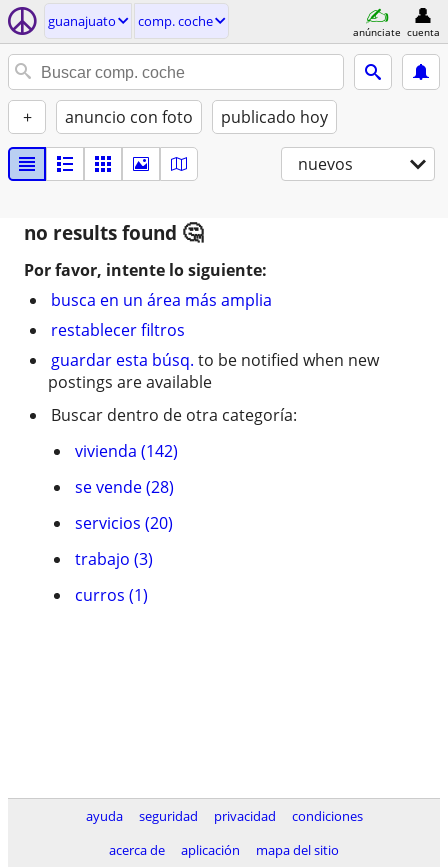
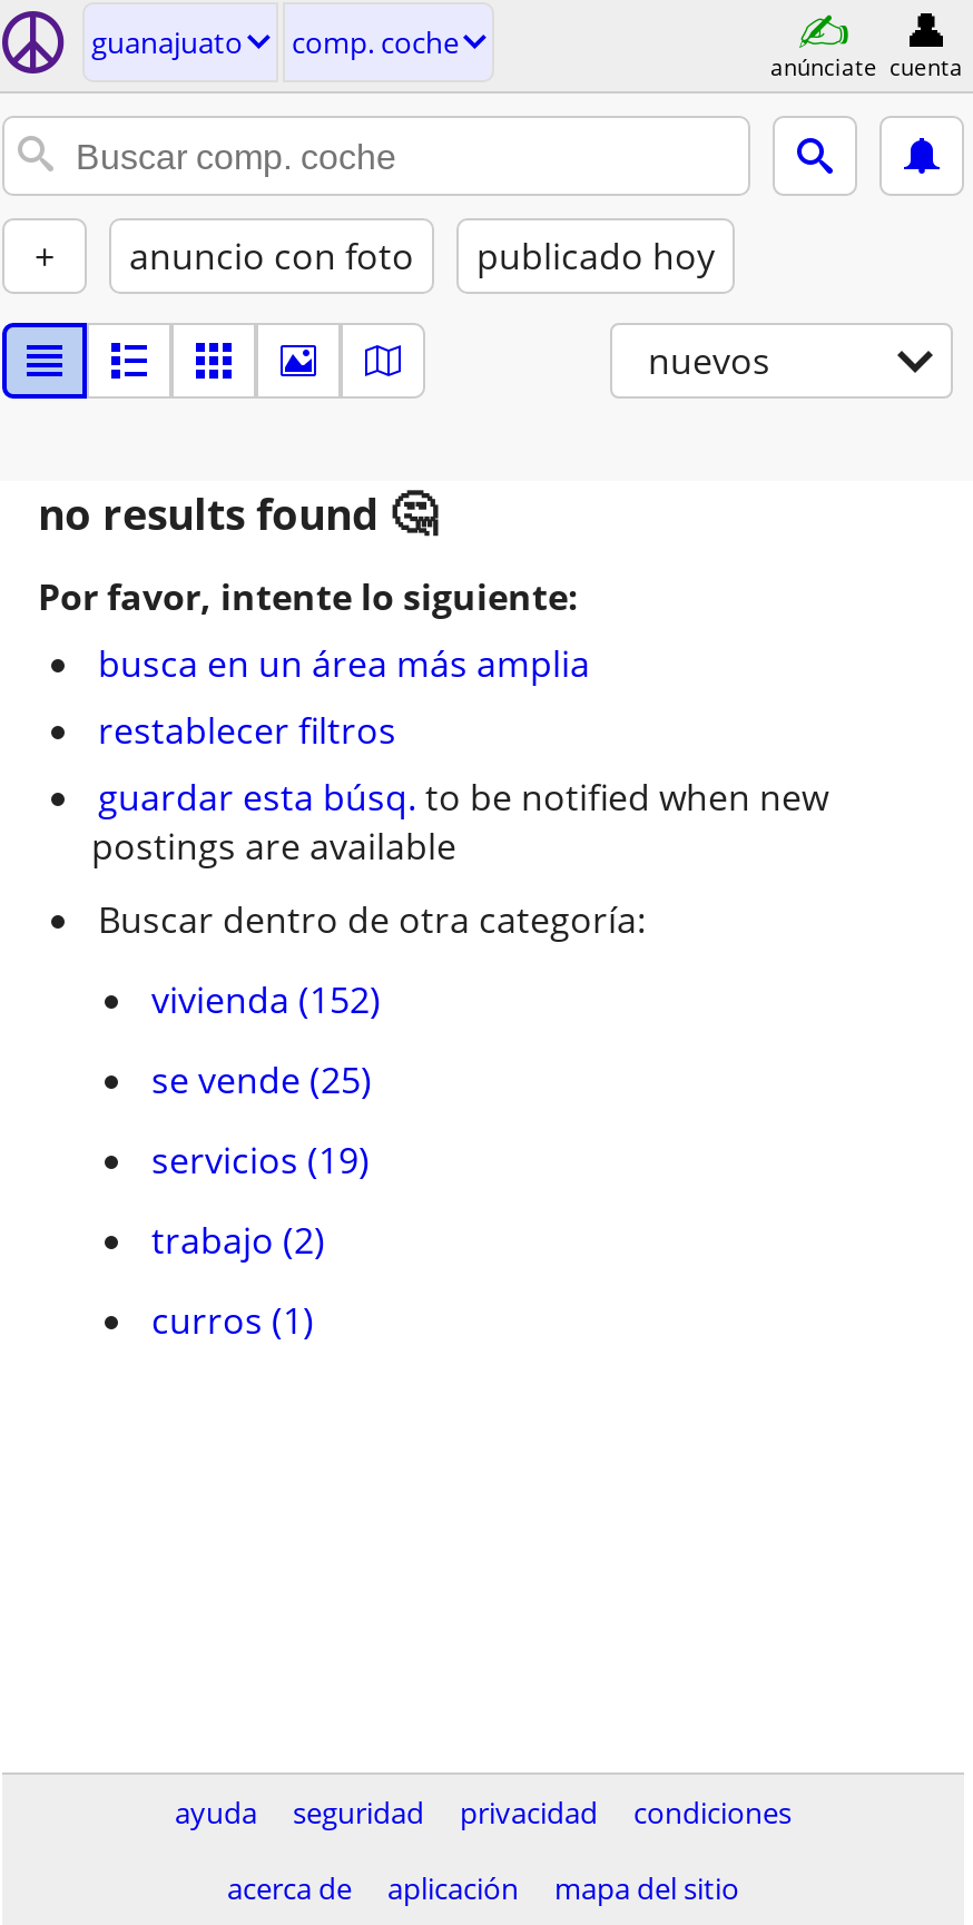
- vivienda (142)
+ vivienda (152)

- se vende (28)
+ se vende (25)

- servicios (20)
+ servicios (19)

- trabajo (3)
+ trabajo (2)
